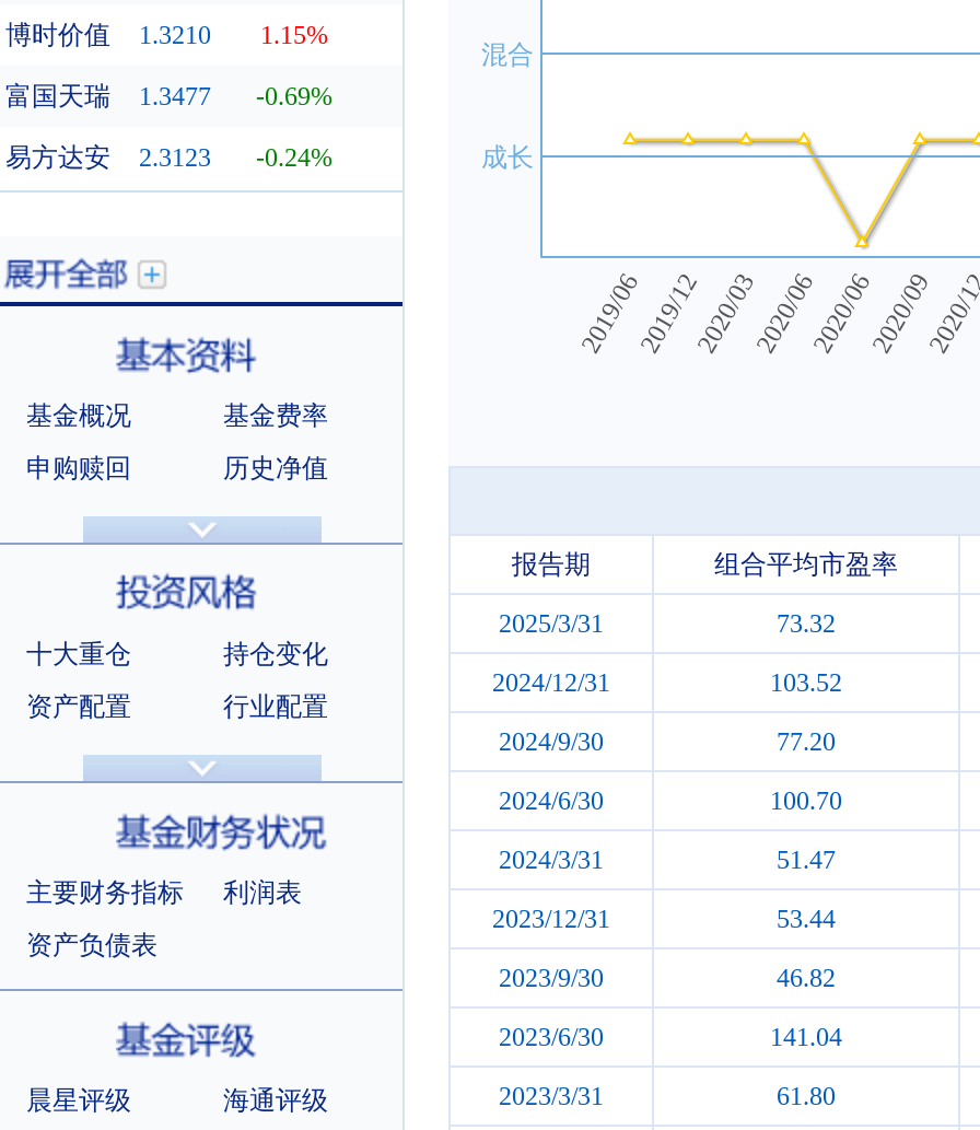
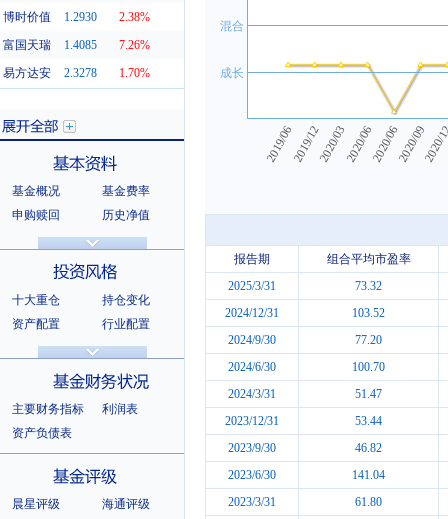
- 1.3210
+ 1.2930

- 1.15%
+ 2.38%

- 1.3477
+ 1.4085

- -0.69%
+ 7.26%

- 2.3123
+ 2.3278

- -0.24%
+ 1.70%
